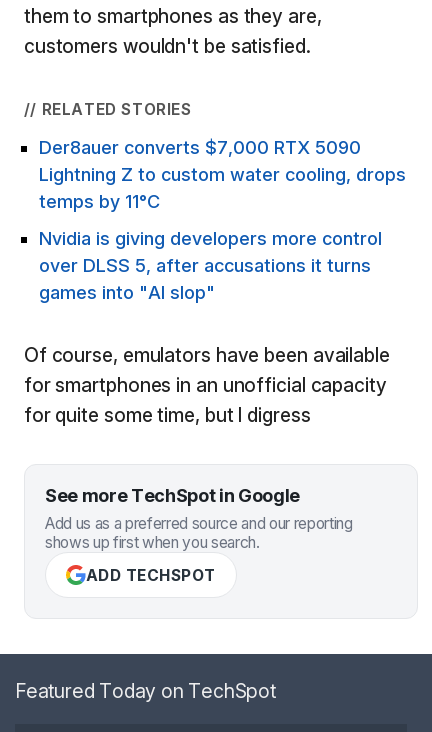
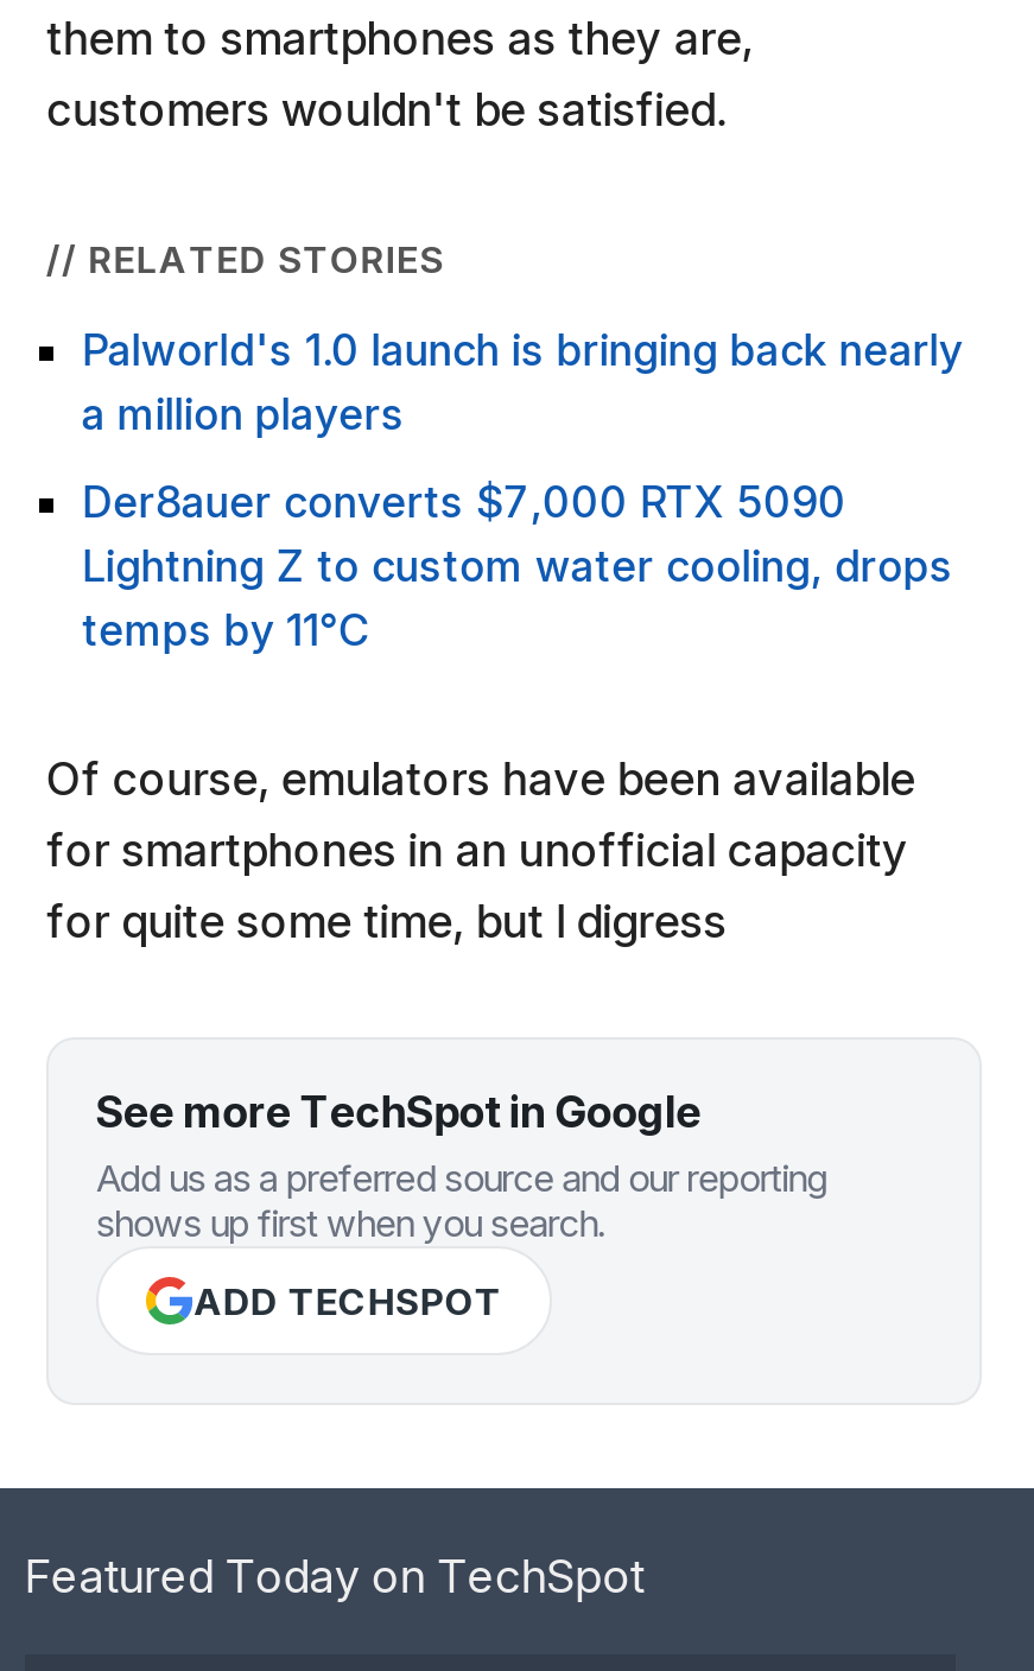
+ Palworld's 1.0 launch is bringing back nearly
+ a million players

moved down: Der8auer converts $7,000 RTX 5090 | Lightning Z to custom water cooling, drops | temps by 11°C

- Nvidia is giving developers more control
- over DLSS 5, after accusations it turns
- games into "AI slop"
